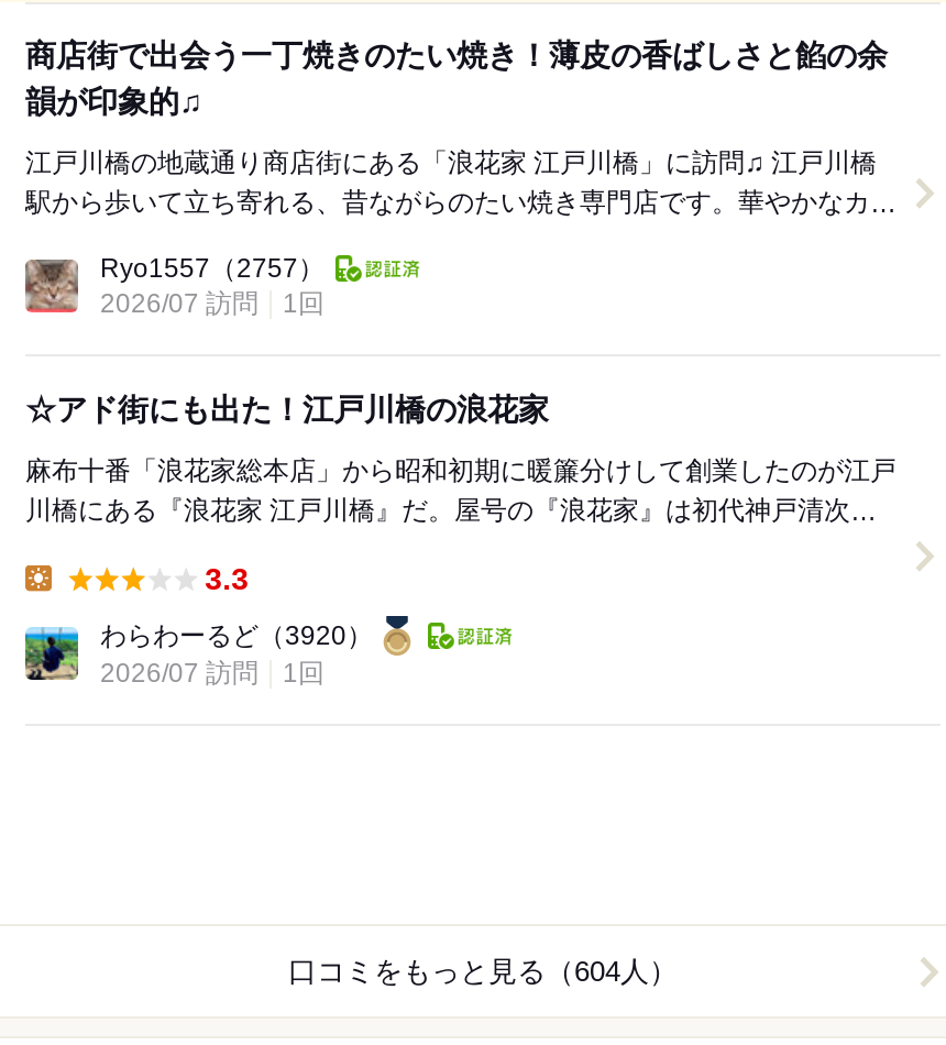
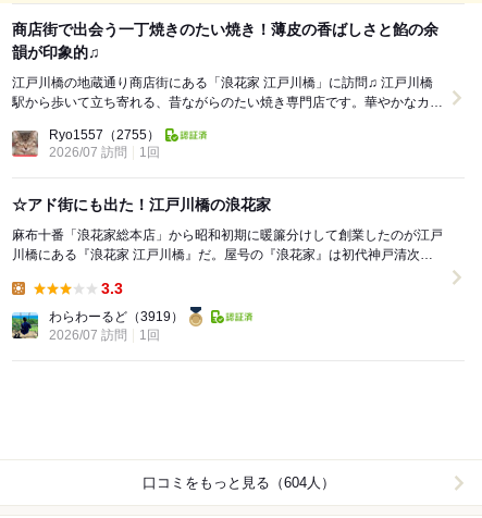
- Ryo1557（2757）
+ Ryo1557（2755）

- わらわーるど（3920）
+ わらわーるど（3919）
